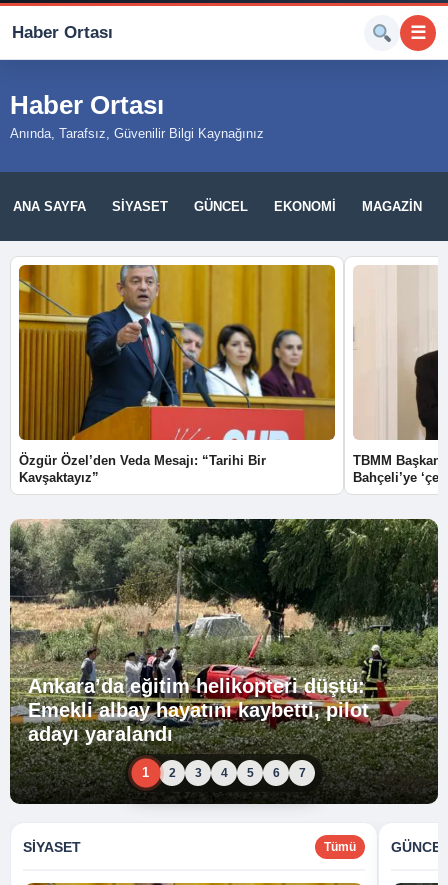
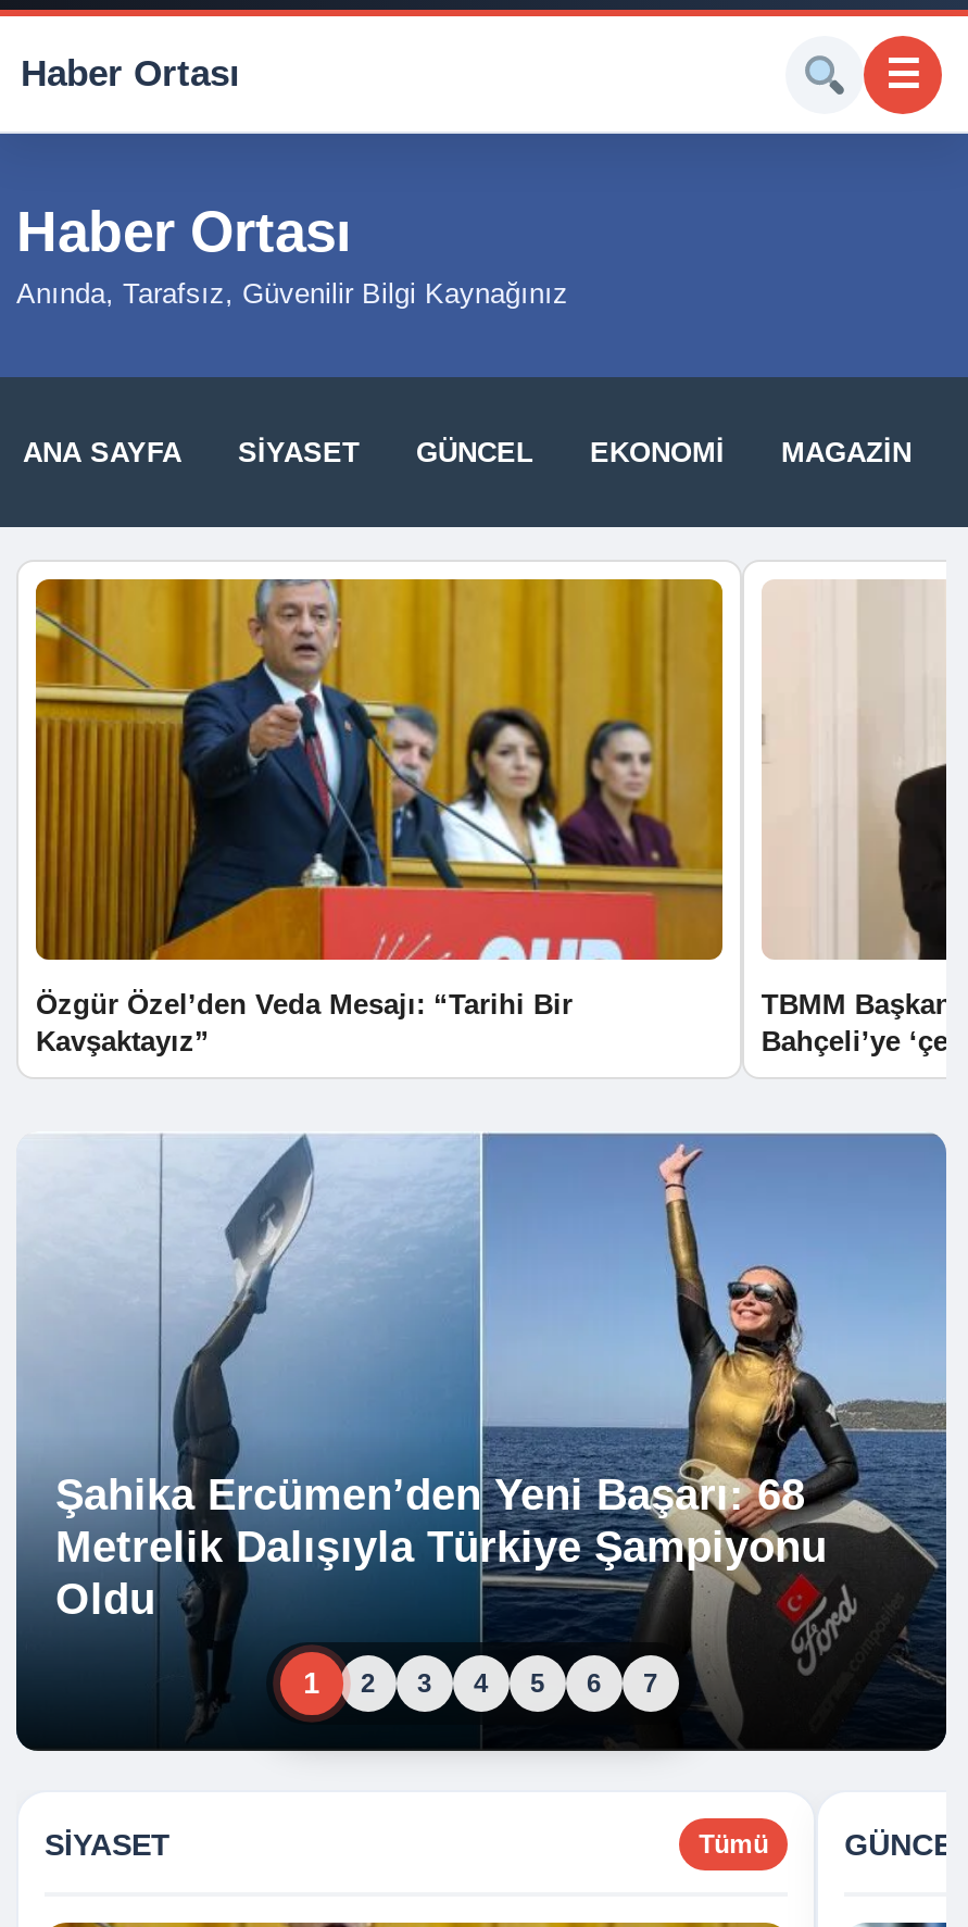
- [image]
- Ankara’da eğitim helikopteri düştü:
- Emekli albay hayatını kaybetti, pilot
- adayı yaralandı
+ [image]
+ Şahika Ercümen’den Yeni Başarı: 68
+ Metrelik Dalışıyla Türkiye Şampiyonu
+ Oldu
